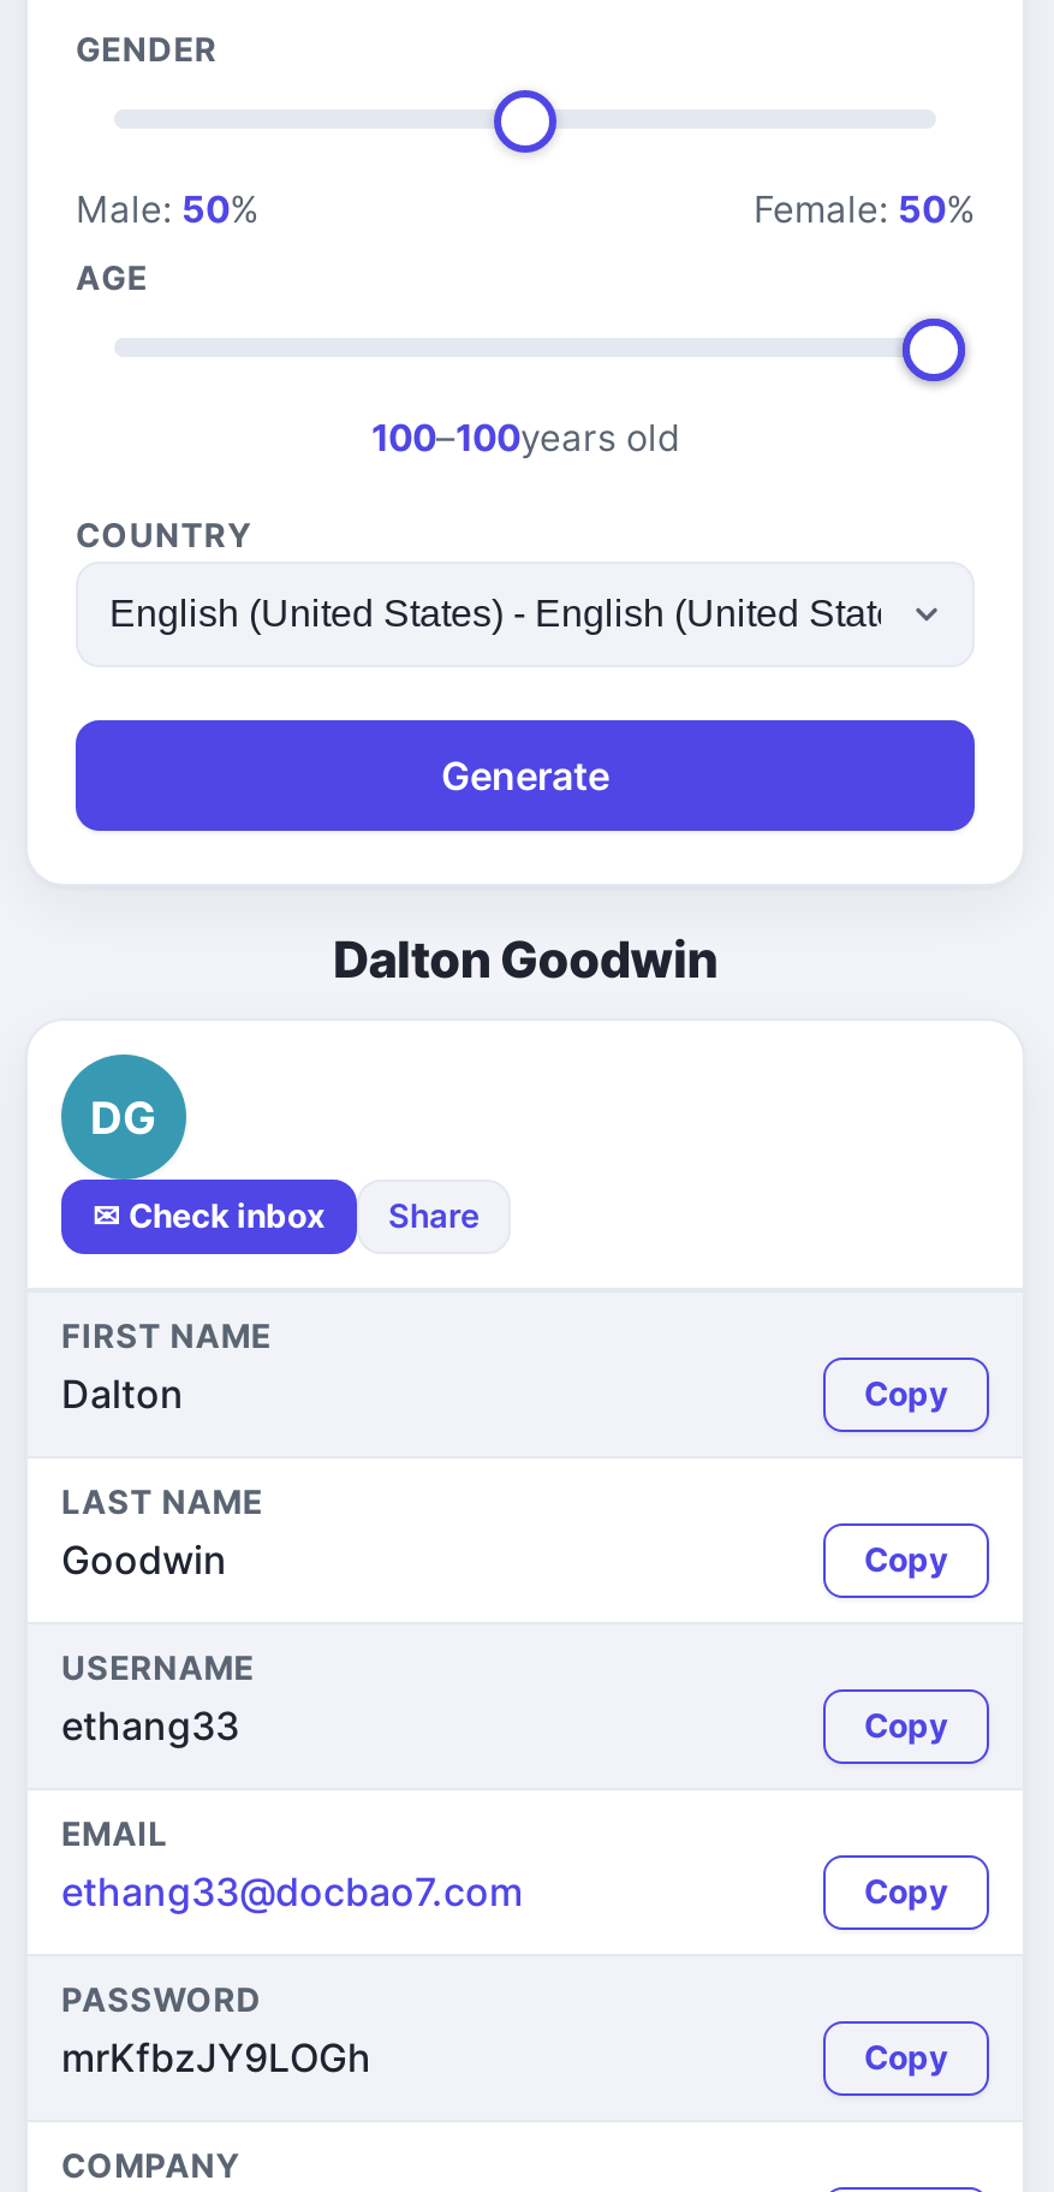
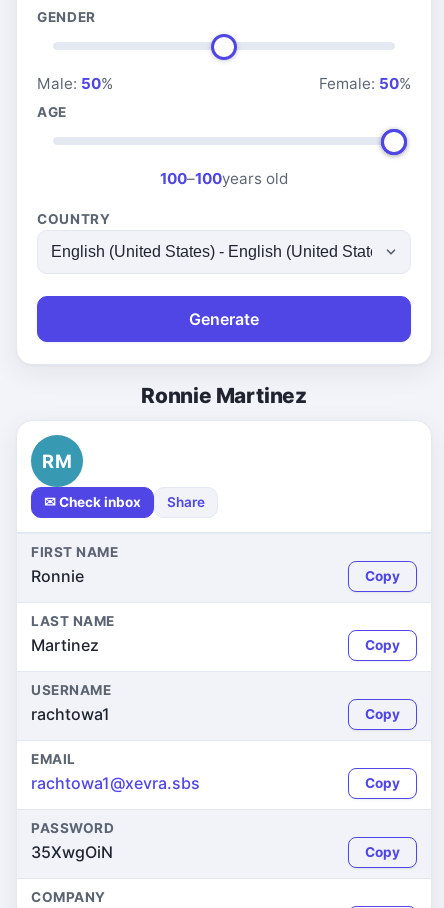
- Dalton Goodwin
+ Ronnie Martinez

- DG
+ RM

- Dalton
+ Ronnie

- Goodwin
+ Martinez

- ethang33
+ rachtowa1

- ethang33@docbao7.com
+ rachtowa1@xevra.sbs

- mrKfbzJY9LOGh
+ 35XwgOiN
